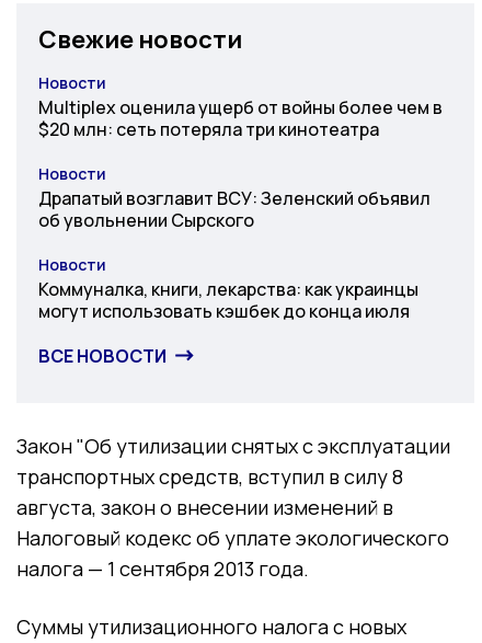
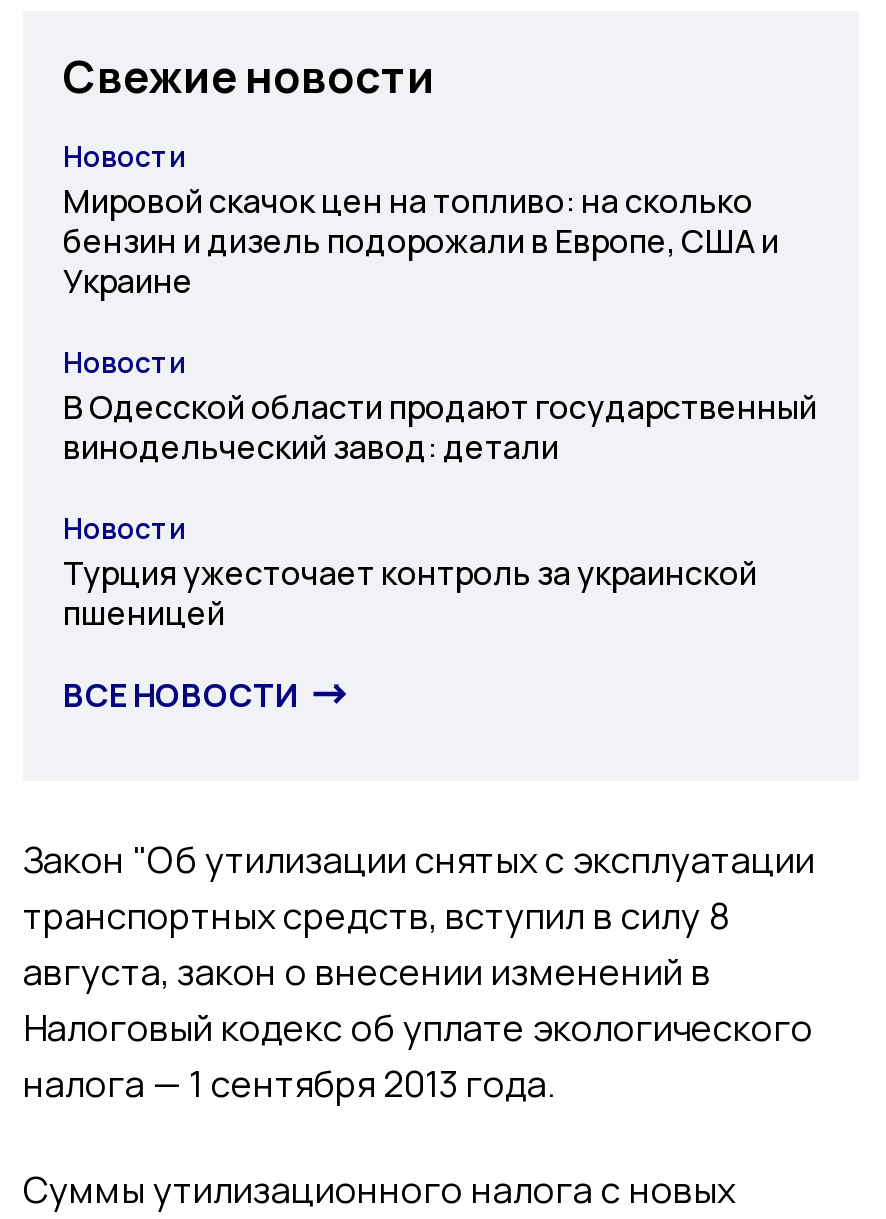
- Multiplex оценила ущерб от войны более чем в
- $20 млн: сеть потеряла три кинотеатра
+ Мировой скачок цен на топливо: на сколько
+ бензин и дизель подорожали в Европе, США и
+ Украине

- Драпатый возглавит ВСУ: Зеленский объявил
- об увольнении Сырского
+ В Одесской области продают государственный
+ винодельческий завод: детали

- Коммуналка, книги, лекарства: как украинцы
- могут использовать кэшбек до конца июля
+ Турция ужесточает контроль за украинской
+ пшеницей
